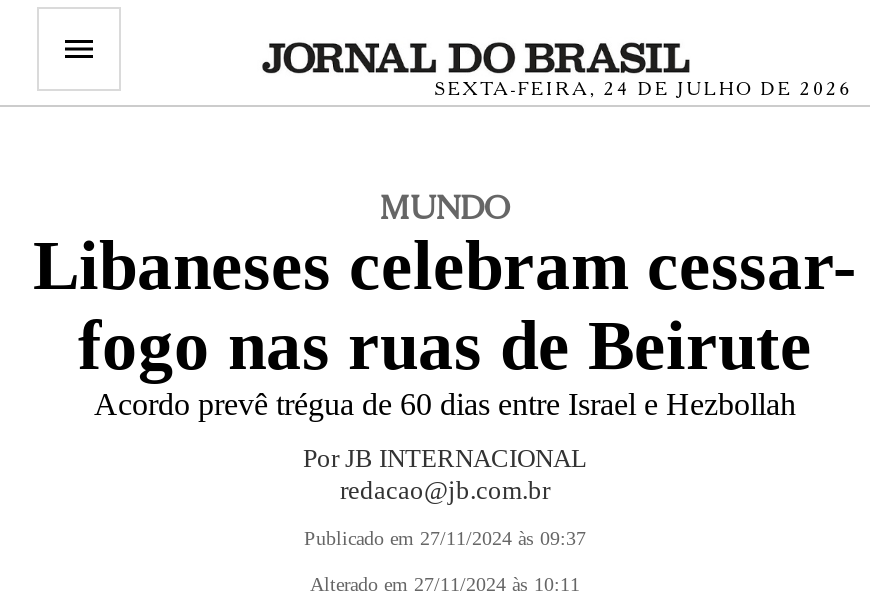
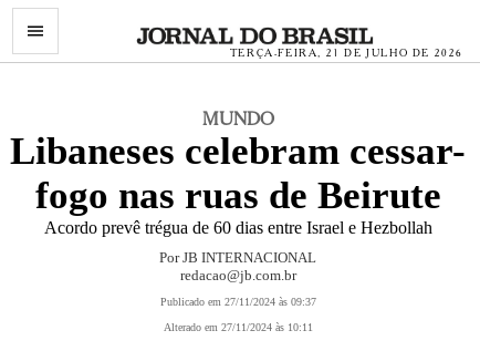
- SEXTA-FEIRA, 24 DE JULHO DE 2026
+ TERÇA-FEIRA, 21 DE JULHO DE 2026
